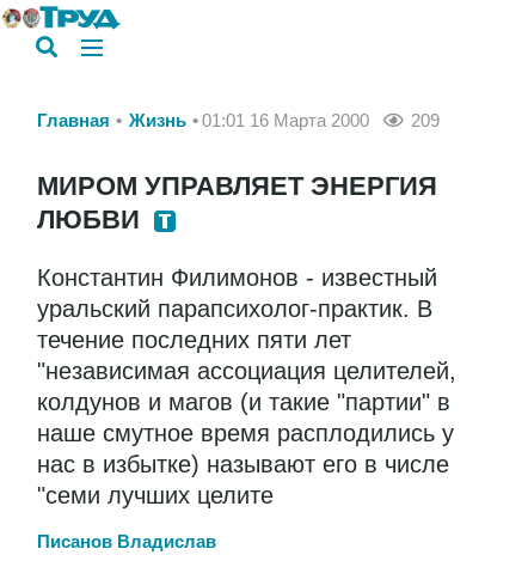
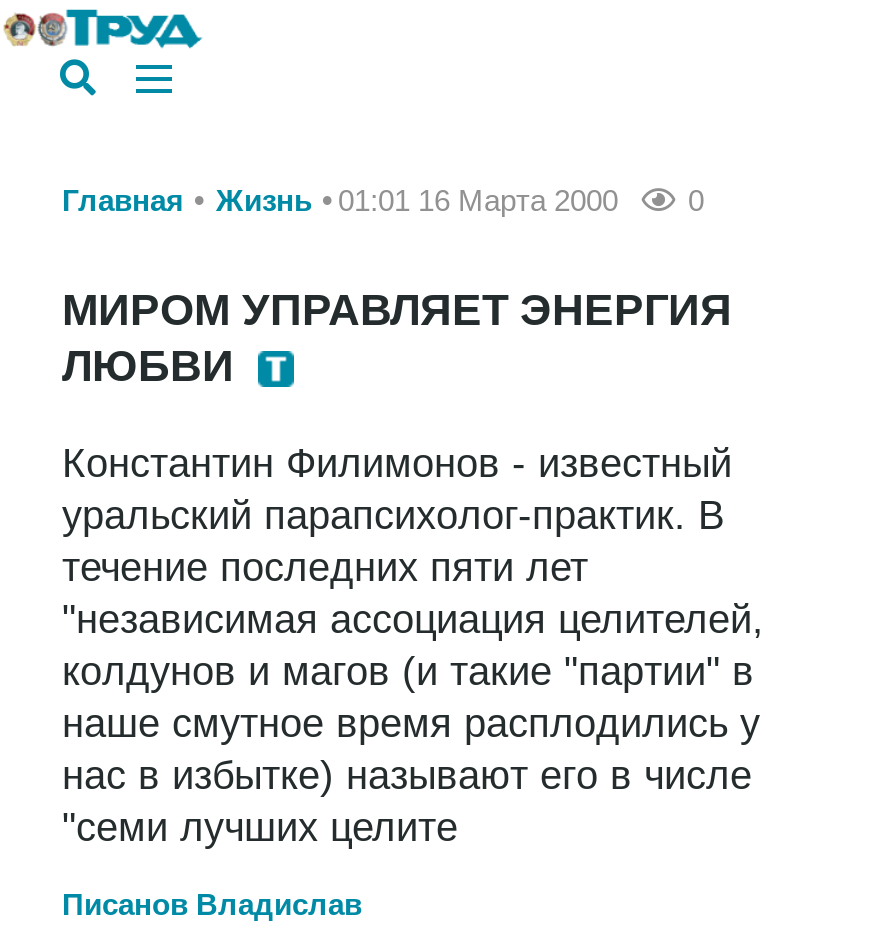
- 209
+ 0
